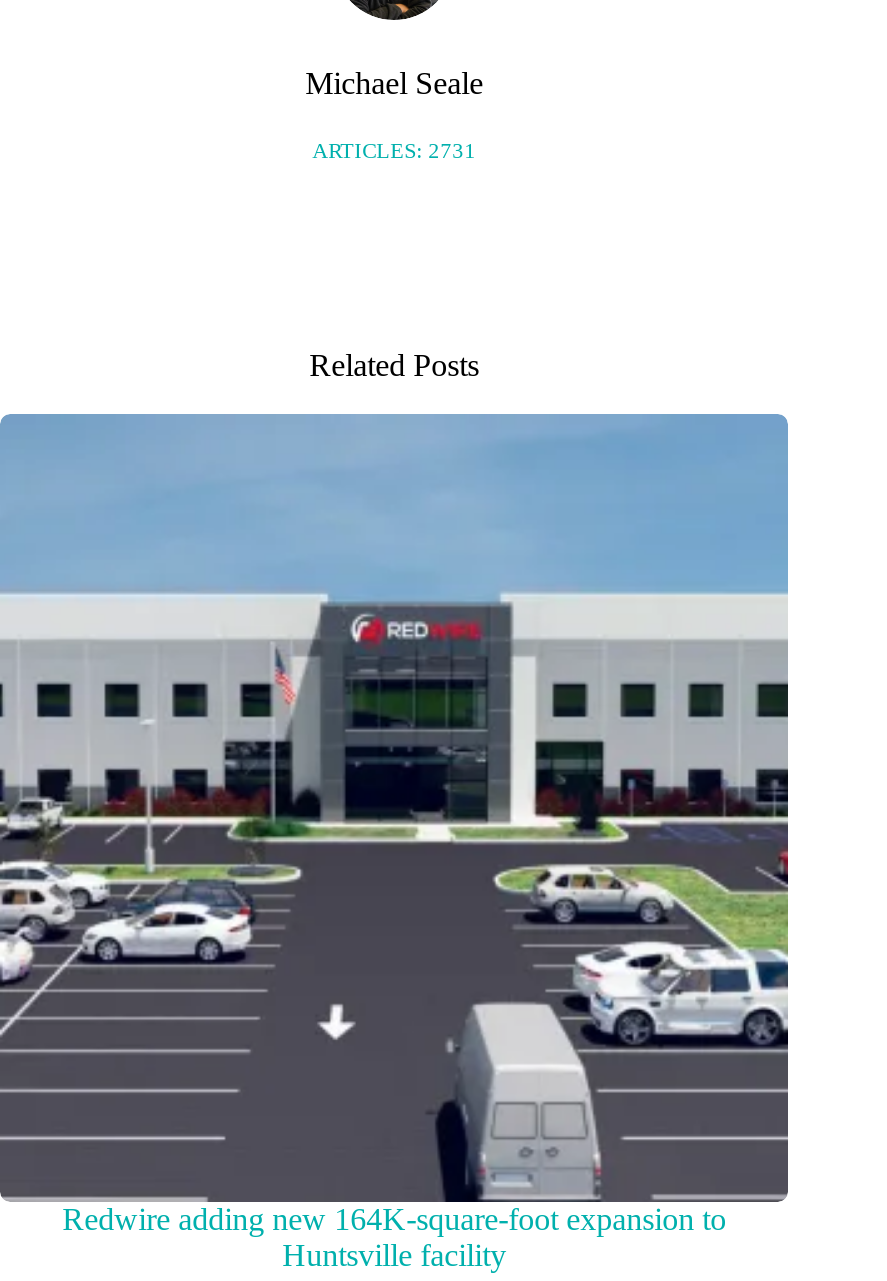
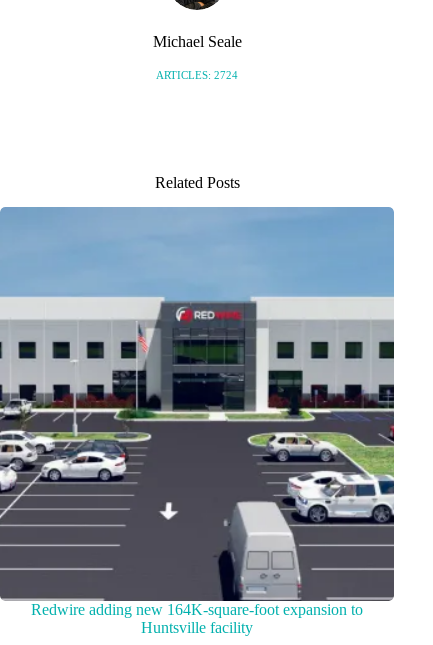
- ARTICLES: 2731
+ ARTICLES: 2724
